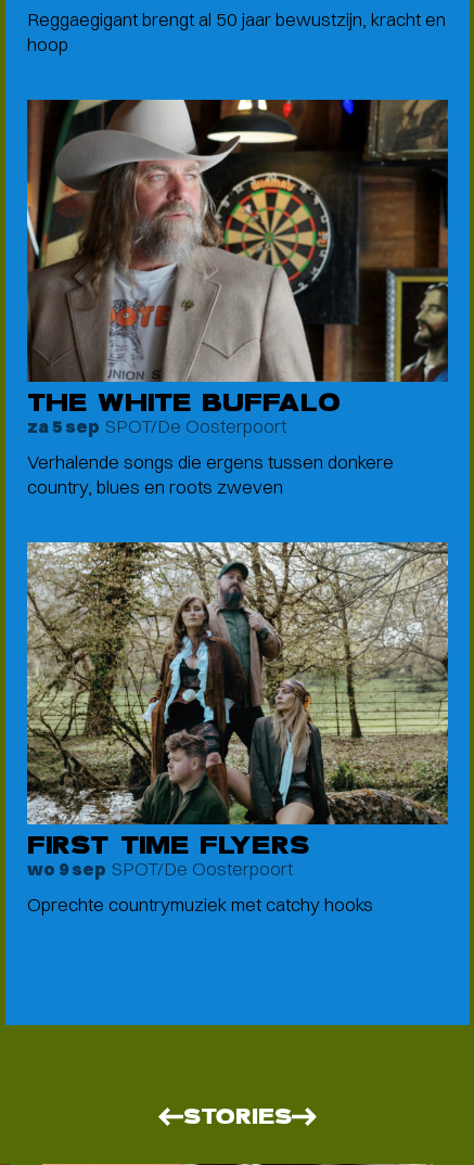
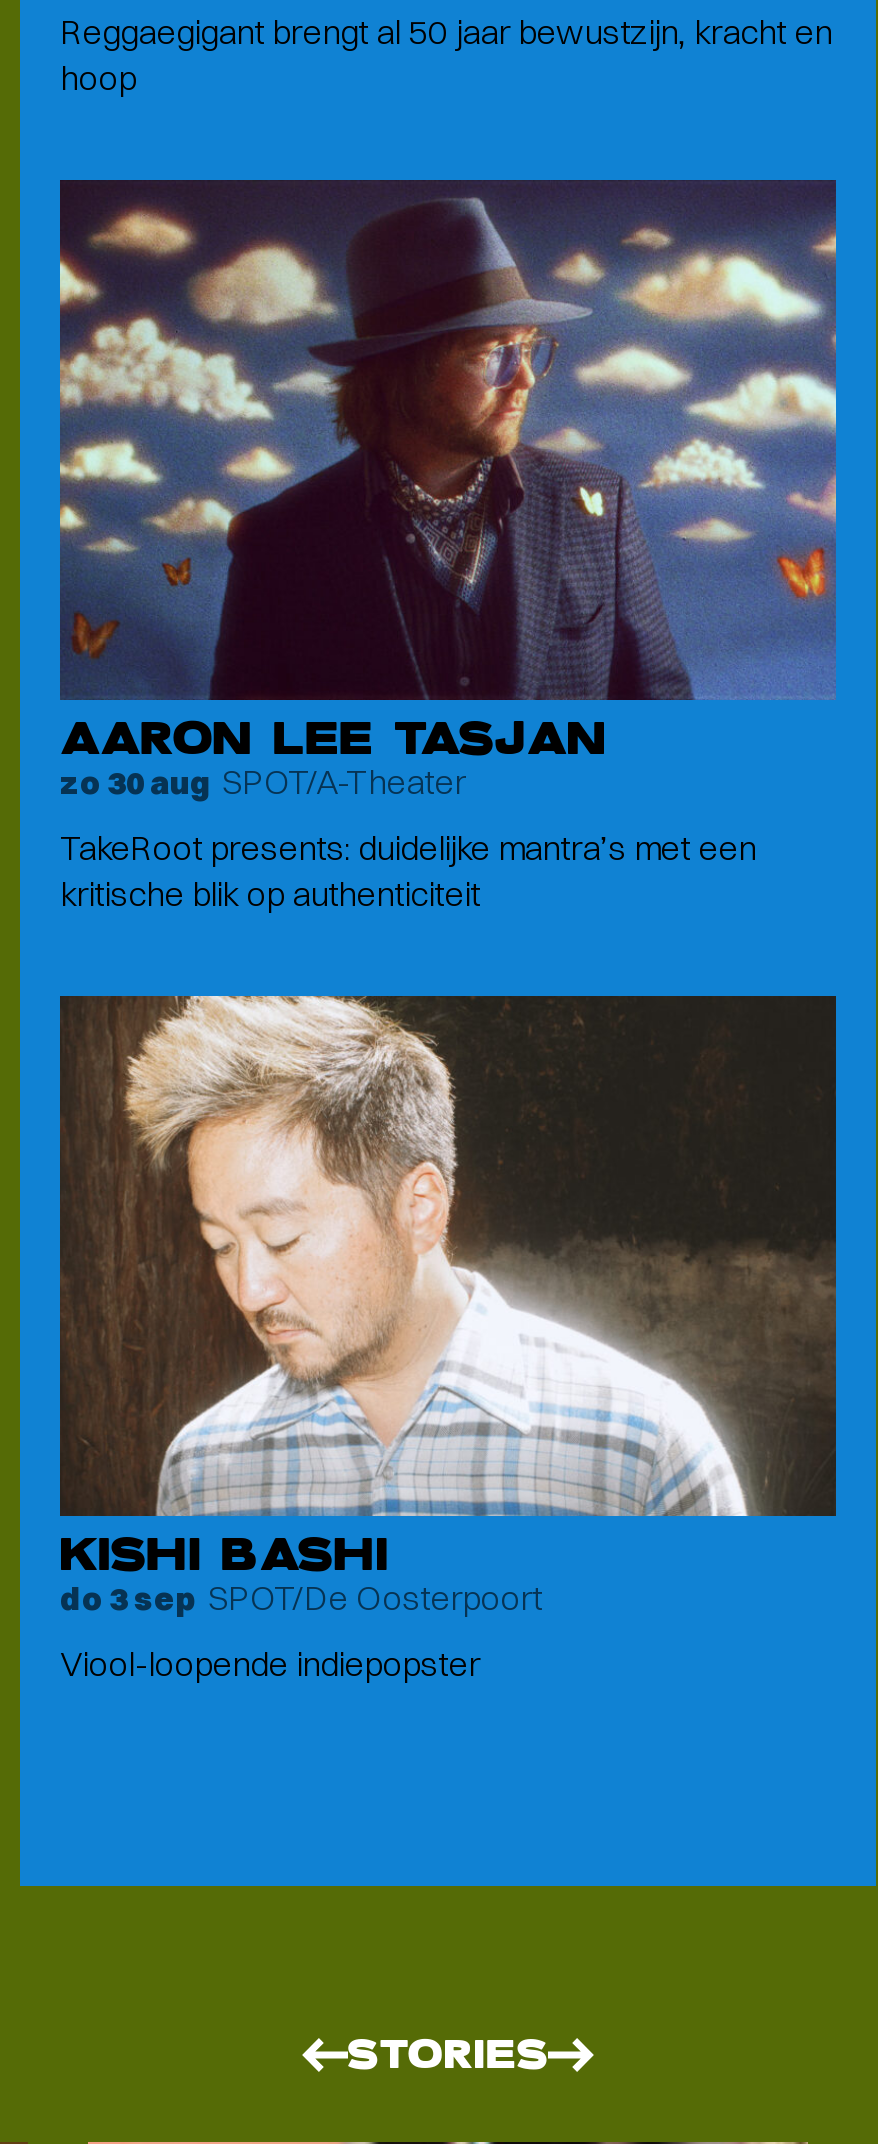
- [image]
- THE WHITE BUFFALO
- za 5 sep SPOT/De Oosterpoort
+ [image]
+ AARON LEE TASJAN
+ zo 30 aug SPOT/A-Theater

- Verhalende songs die ergens tussen donkere
- country, blues en roots zweven
+ TakeRoot presents: duidelijke mantra’s met een
+ kritische blik op authenticiteit

- [image]
- FIRST TIME FLYERS
- wo 9 sep SPOT/De Oosterpoort
+ [image]
+ KISHI BASHI
+ do 3 sep SPOT/De Oosterpoort

- Oprechte countrymuziek met catchy hooks
+ Viool-loopende indiepopster
